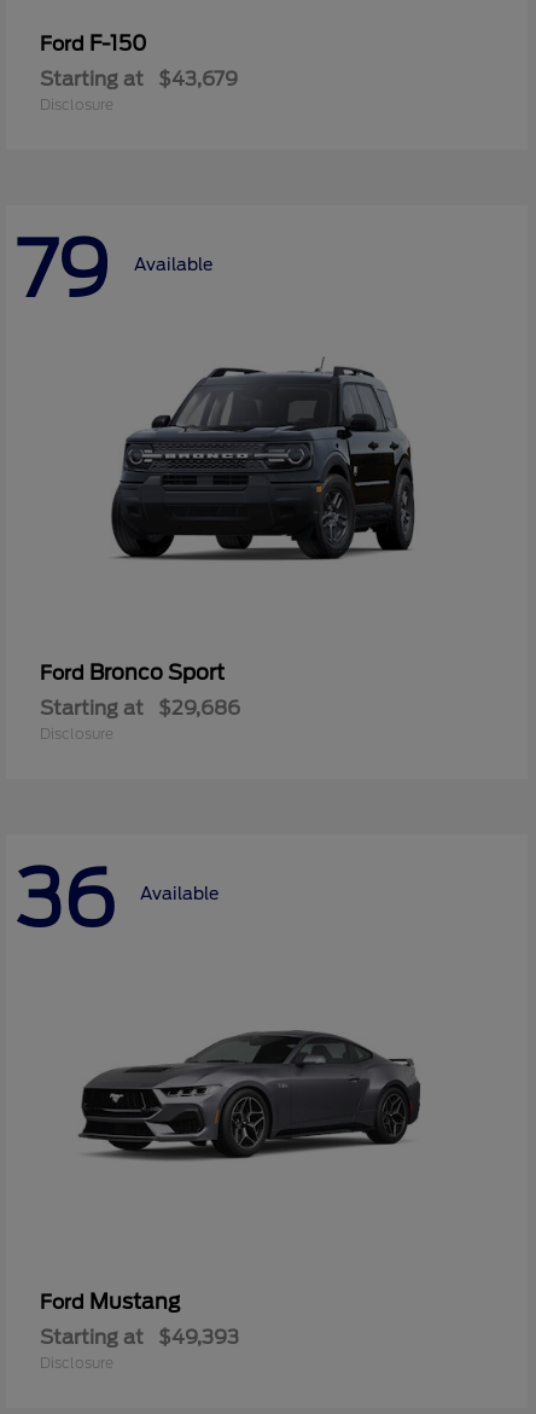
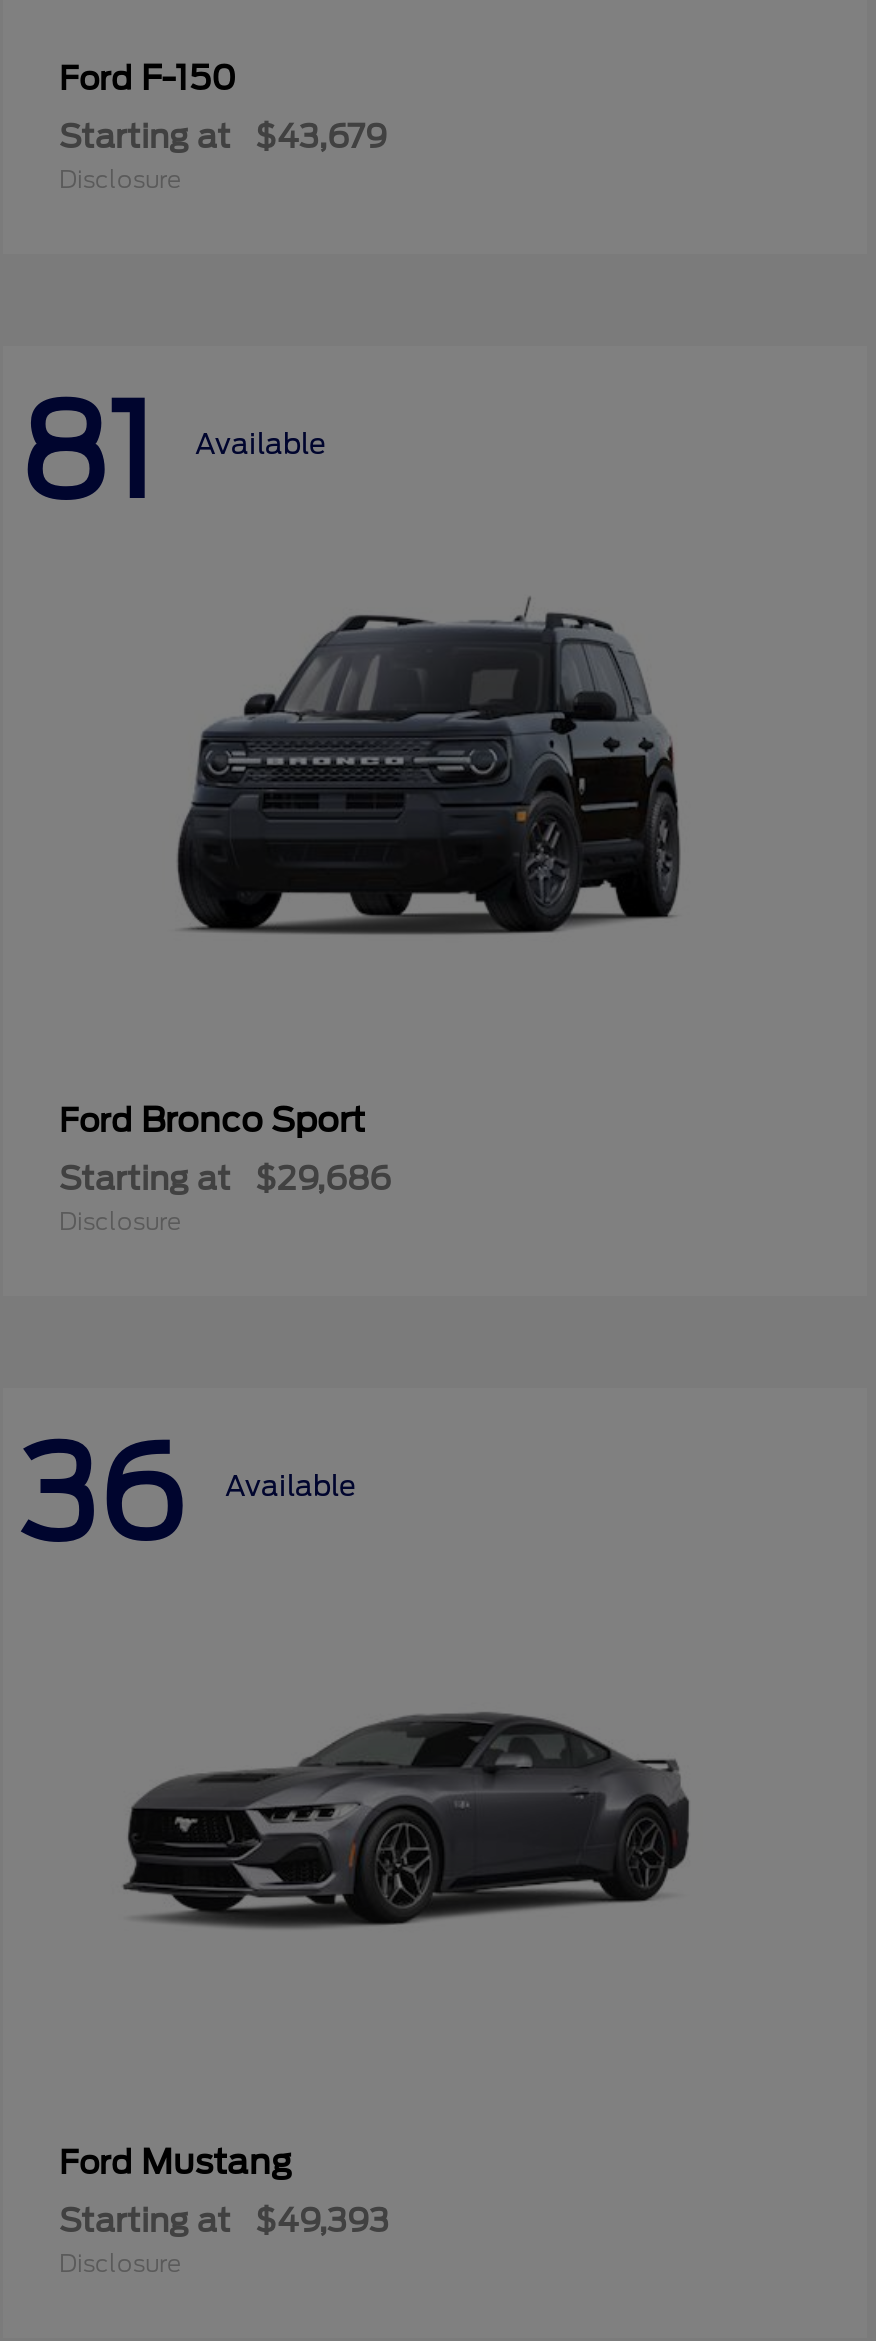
- 79 Available
+ 81 Available
